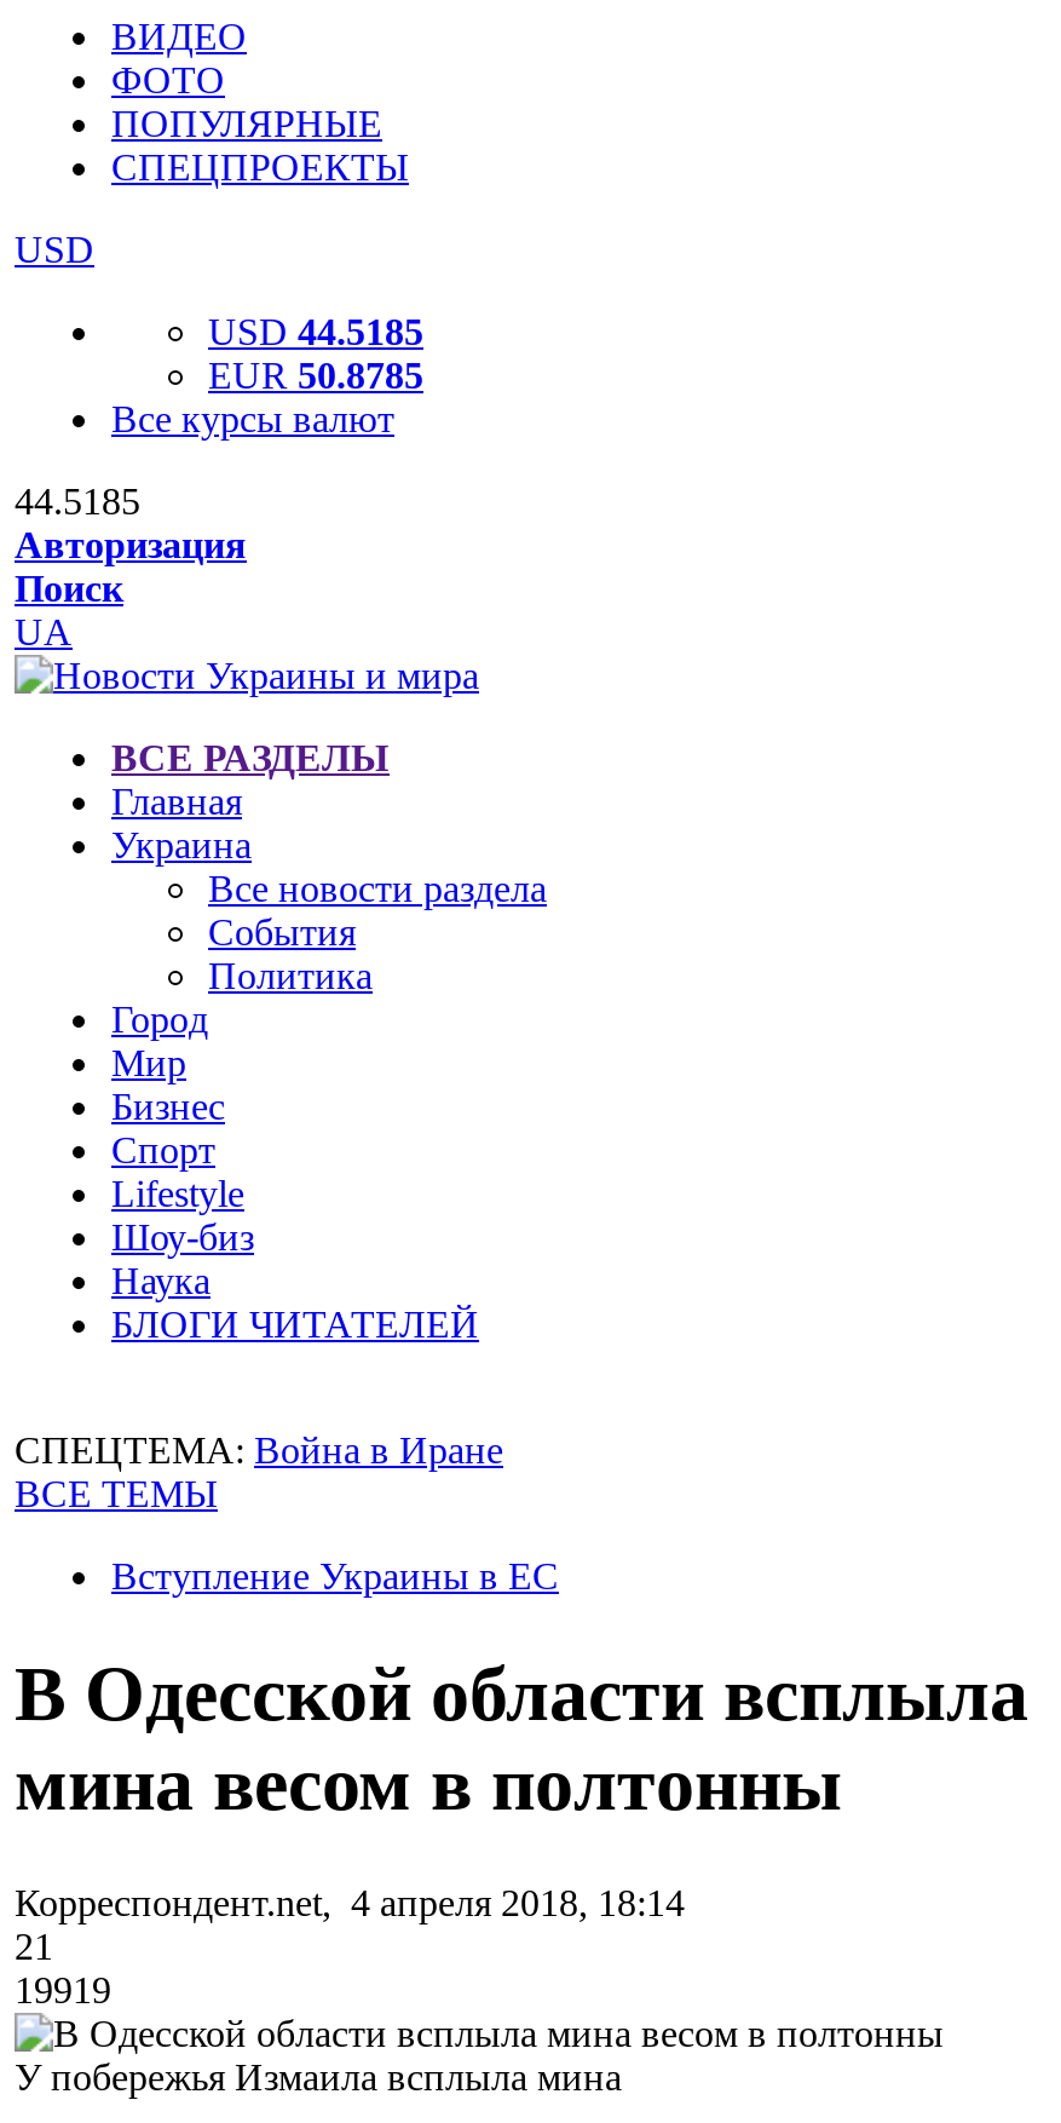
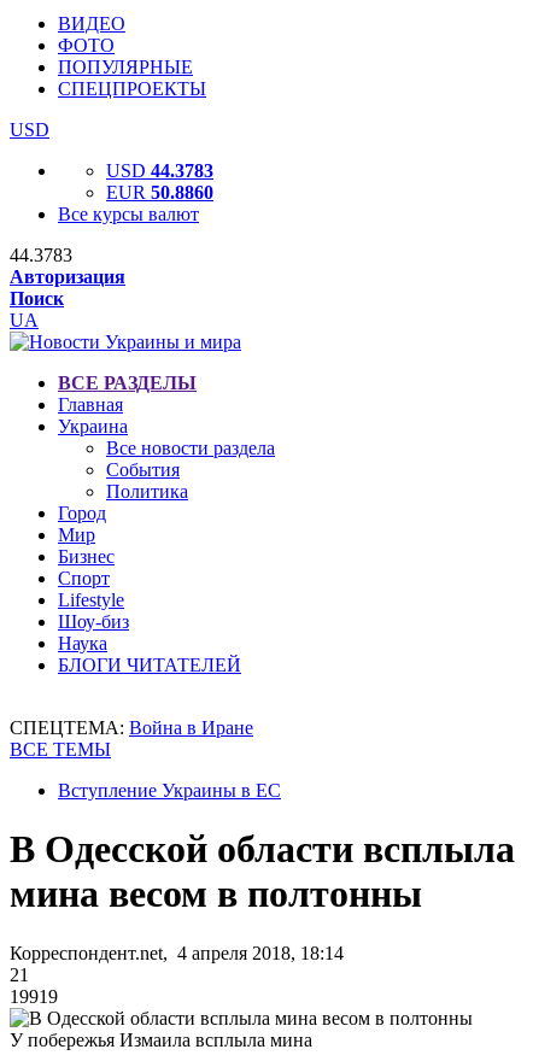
- USD 44.5185
+ USD 44.3783

- EUR 50.8785
+ EUR 50.8860

- 44.5185
+ 44.3783
